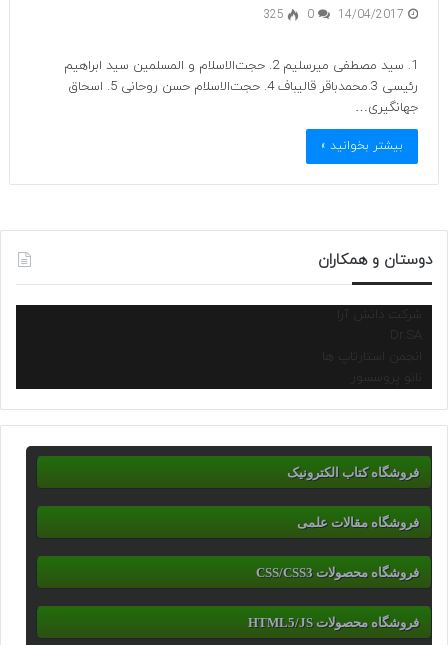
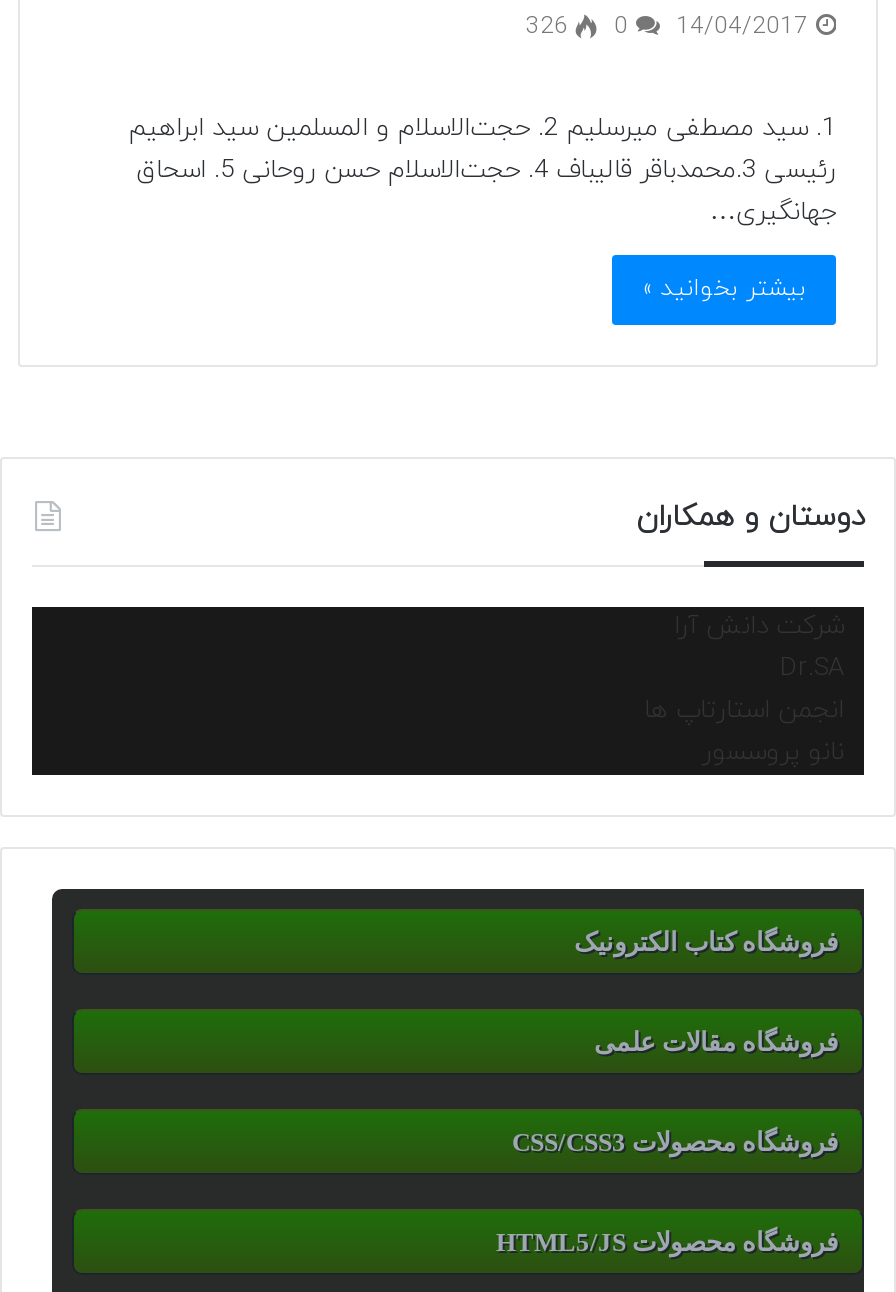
- 325
+ 326
